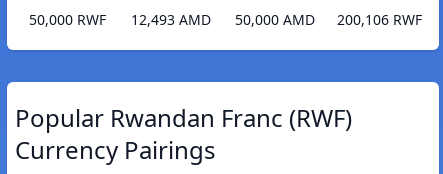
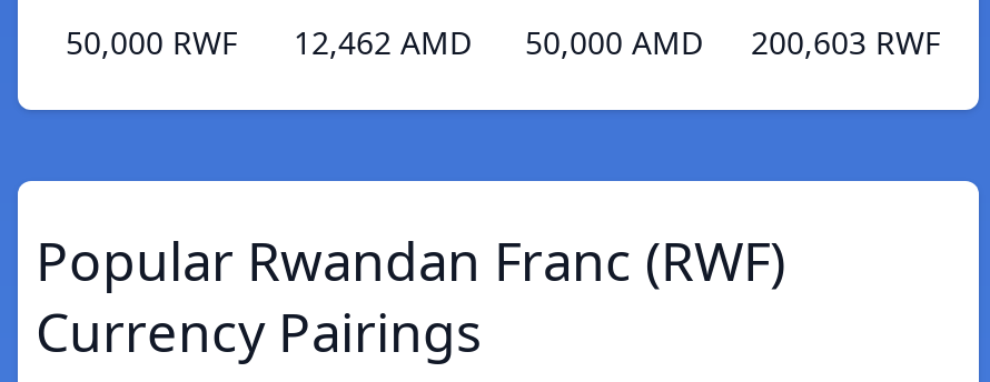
- 12,493 AMD
+ 12,462 AMD

- 200,106 RWF
+ 200,603 RWF
